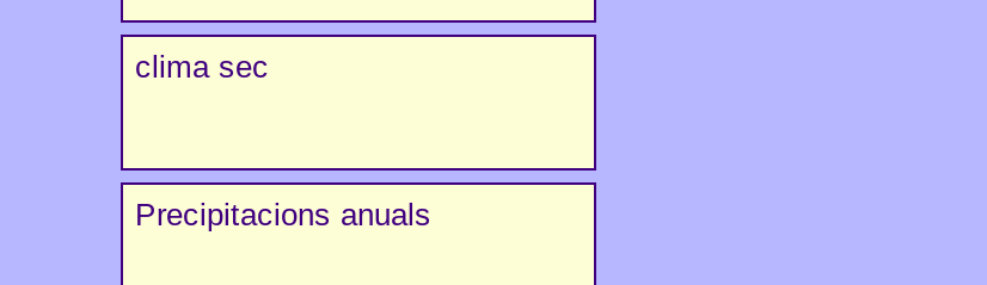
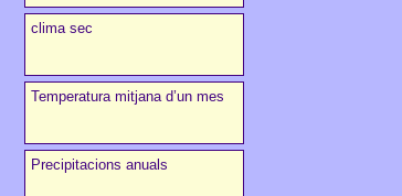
+ Temperatura mitjana d’un mes
